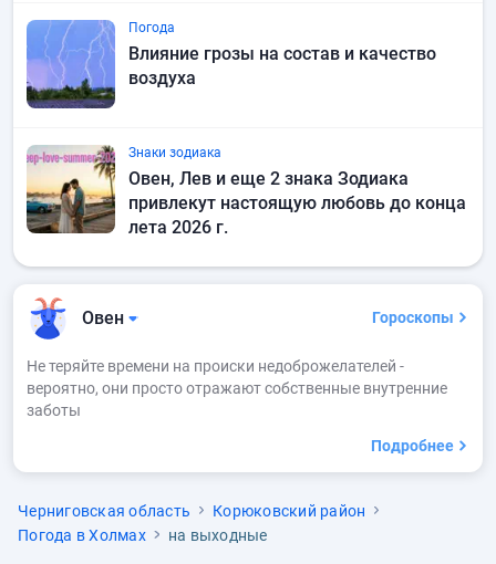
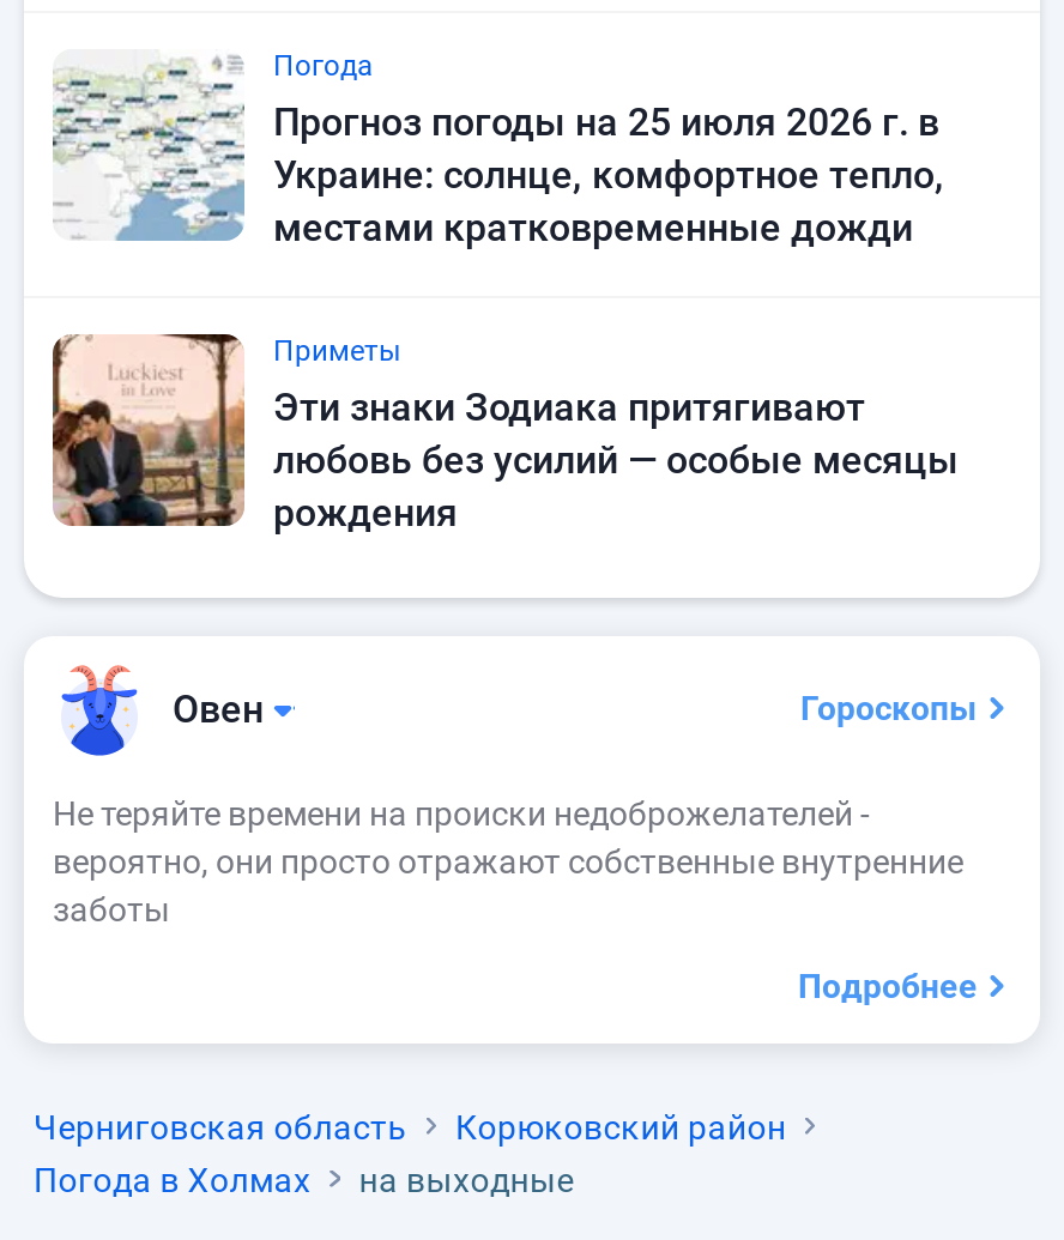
- [image]
- Влияние грозы на состав и качество
- воздуха
+ [image]
+ Прогноз погоды на 25 июля 2026 г. в
+ Украине: солнце, комфортное тепло,
+ местами кратковременные дожди

- [image]
- Знаки зодиака
- Овен, Лев и еще 2 знака Зодиака
- привлекут настоящую любовь до конца
- лета 2026 г.
+ [image]
+ Приметы
+ Эти знаки Зодиака притягивают
+ любовь без усилий — особые месяцы
+ рождения
